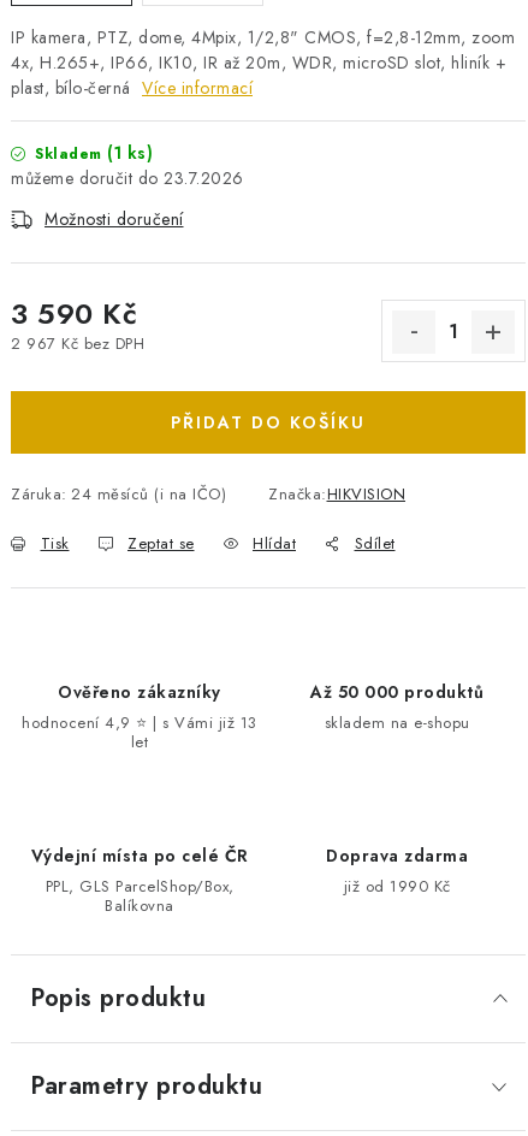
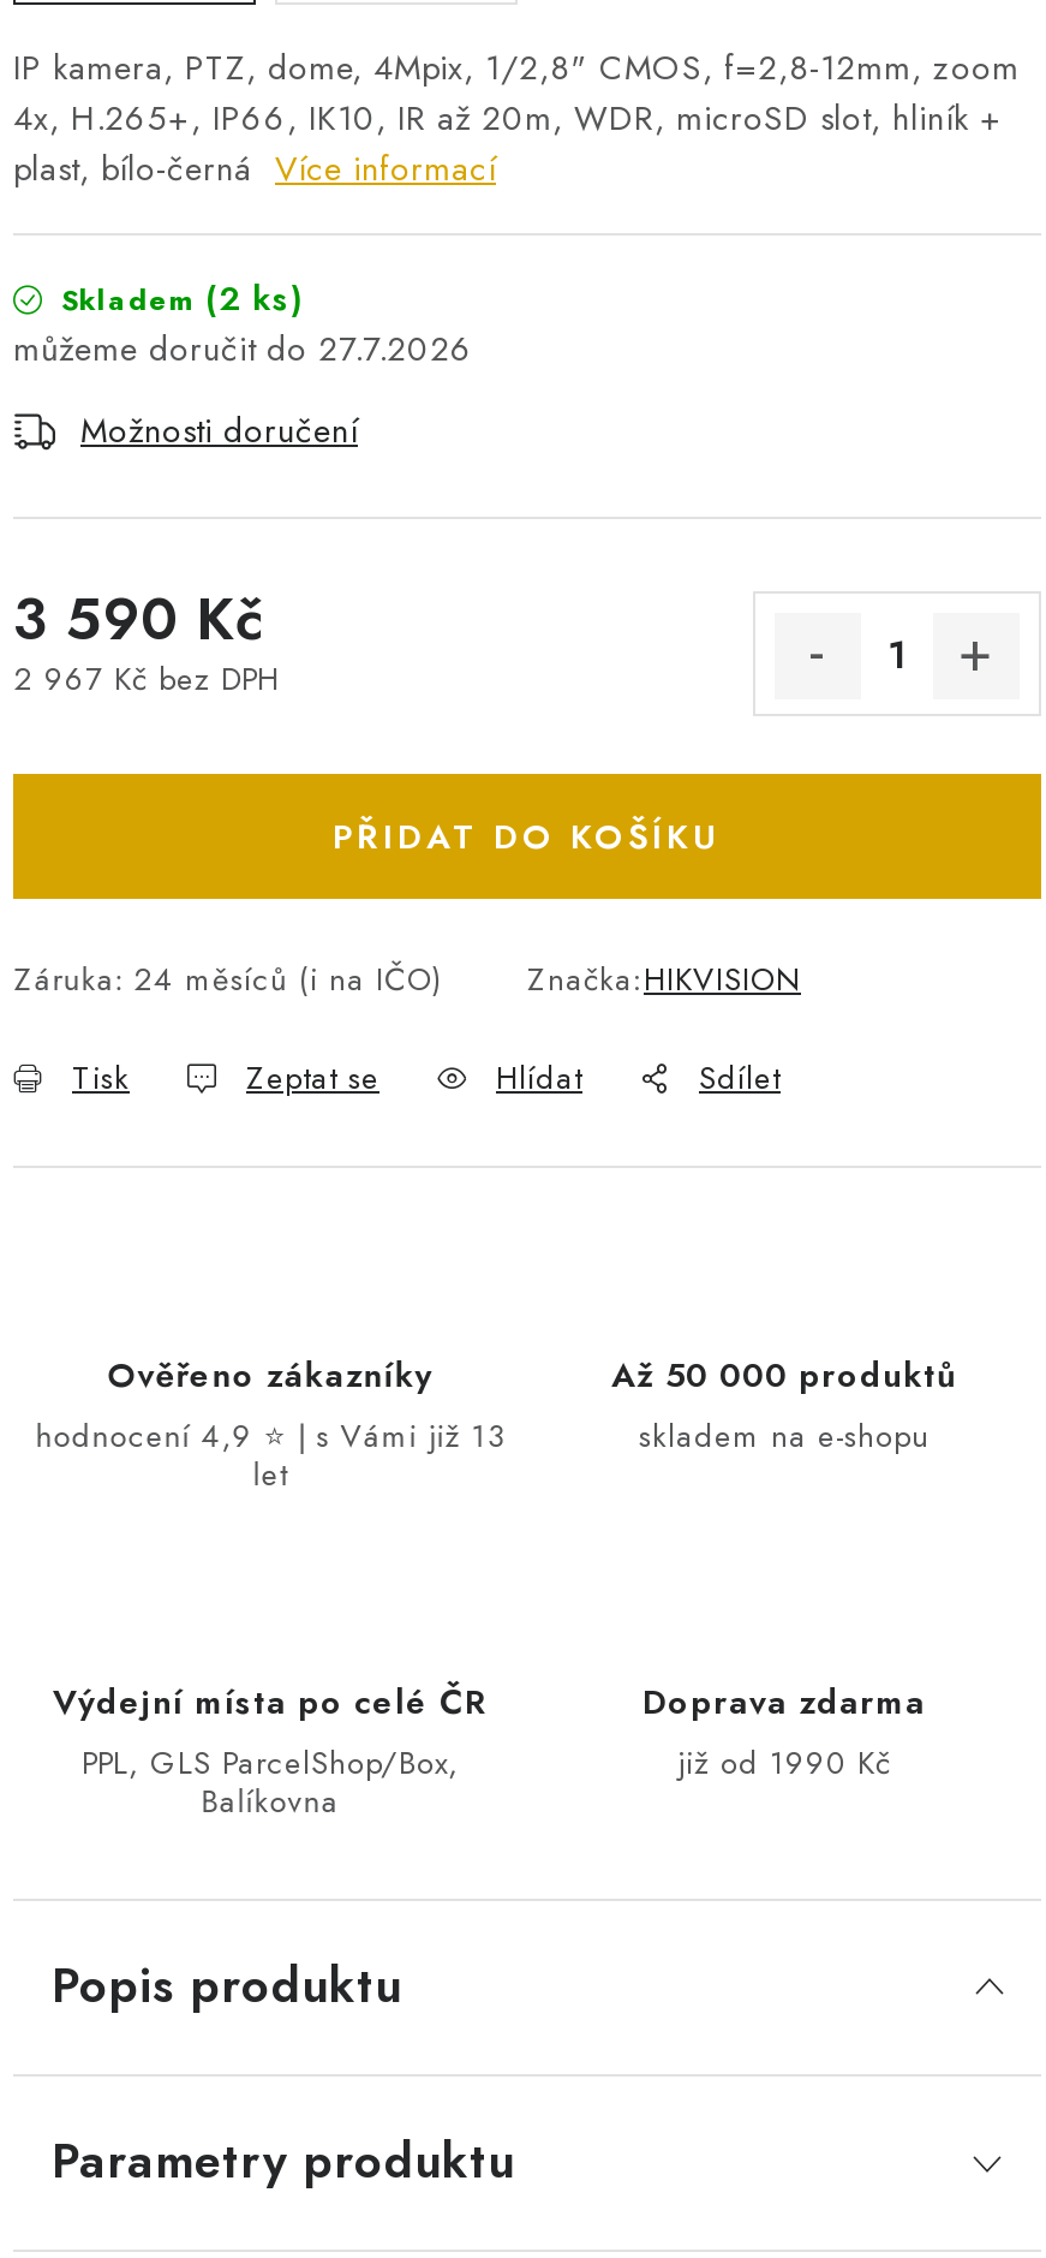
- Skladem (1 ks)
+ Skladem (2 ks)

- 23.7.2026
+ 27.7.2026
